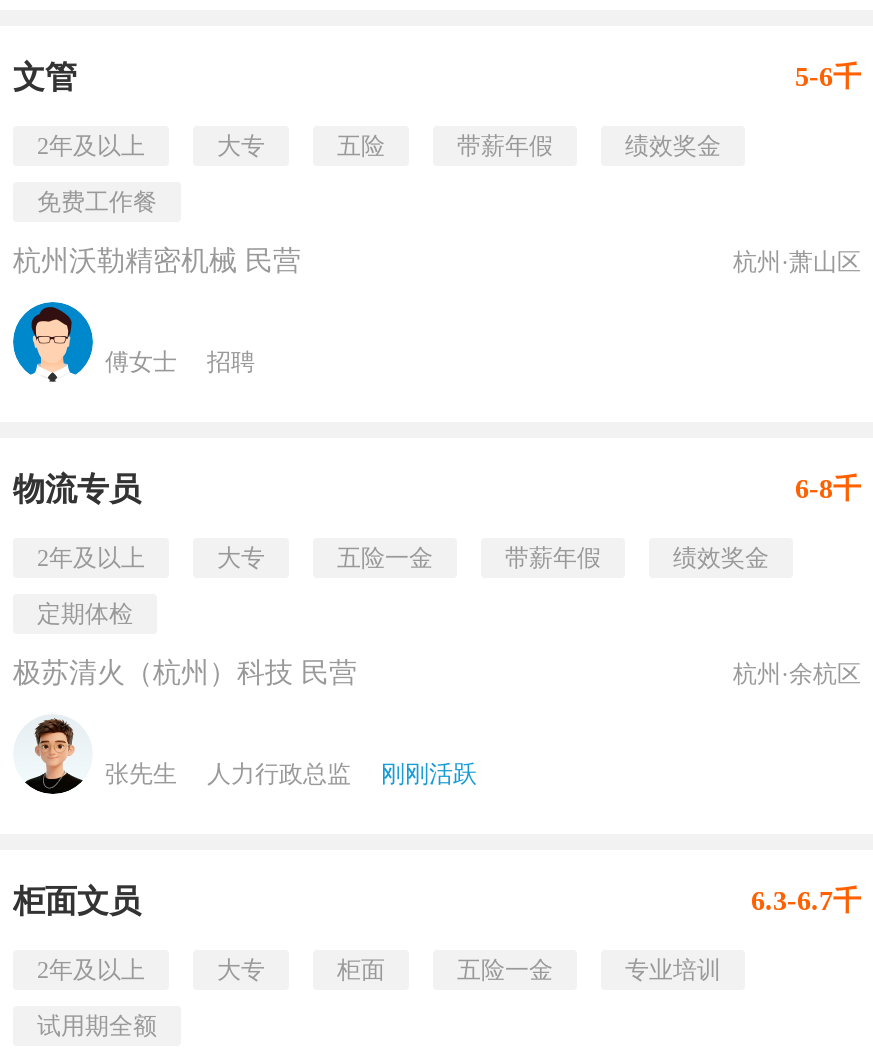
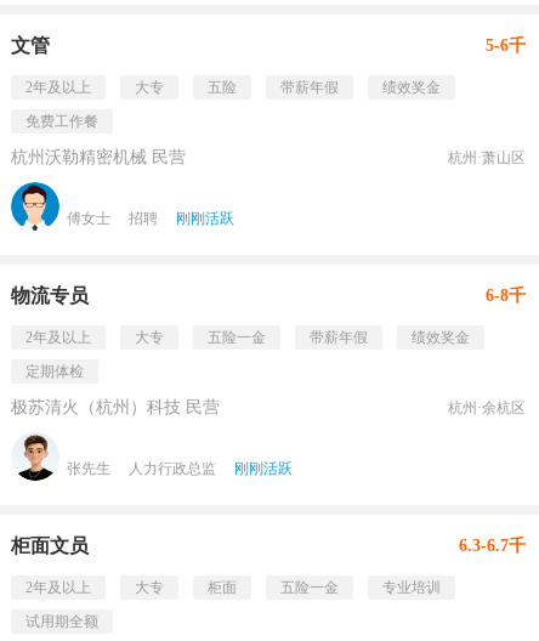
+ 刚刚活跃
